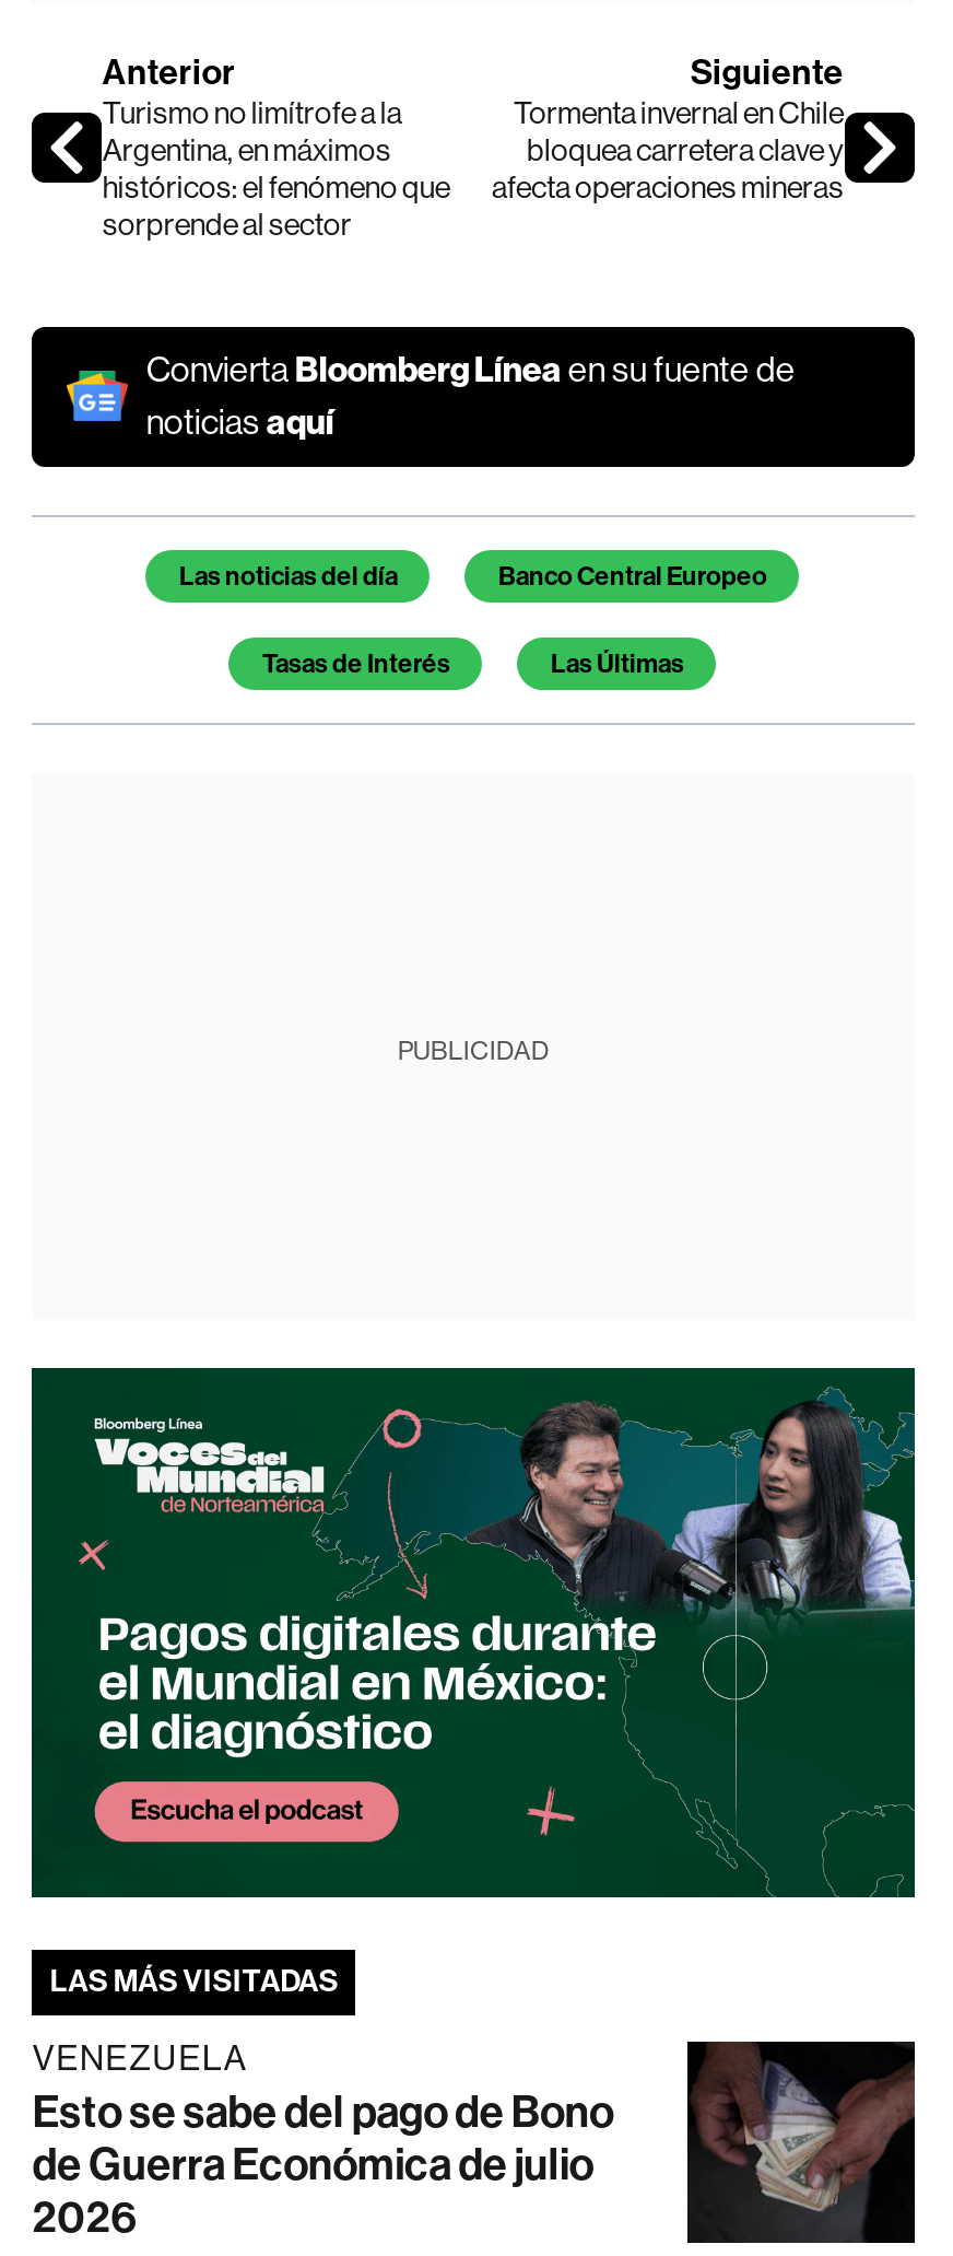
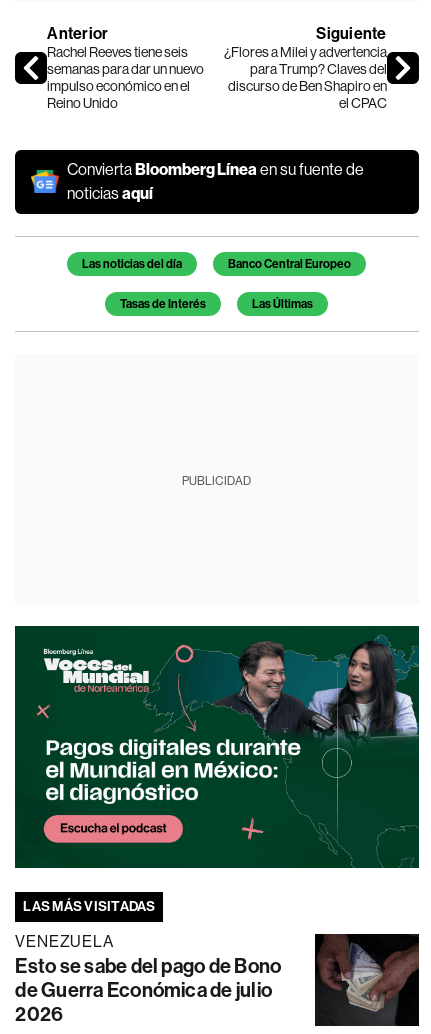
- Turismo no limítrofe a la
- Argentina, en máximos
- históricos: el fenómeno que
- sorprende al sector
+ Rachel Reeves tiene seis
+ semanas para dar un nuevo
+ impulso económico en el
+ Reino Unido

- Tormenta invernal en Chile
- bloquea carretera clave y
- afecta operaciones mineras
+ ¿Flores a Milei y advertencia
+ para Trump? Claves del
+ discurso de Ben Shapiro en
+ el CPAC
